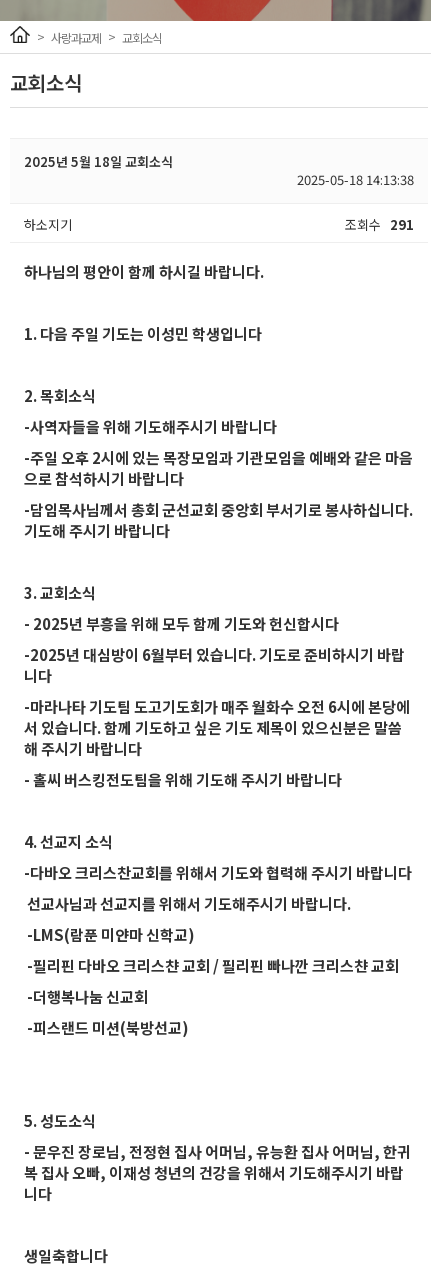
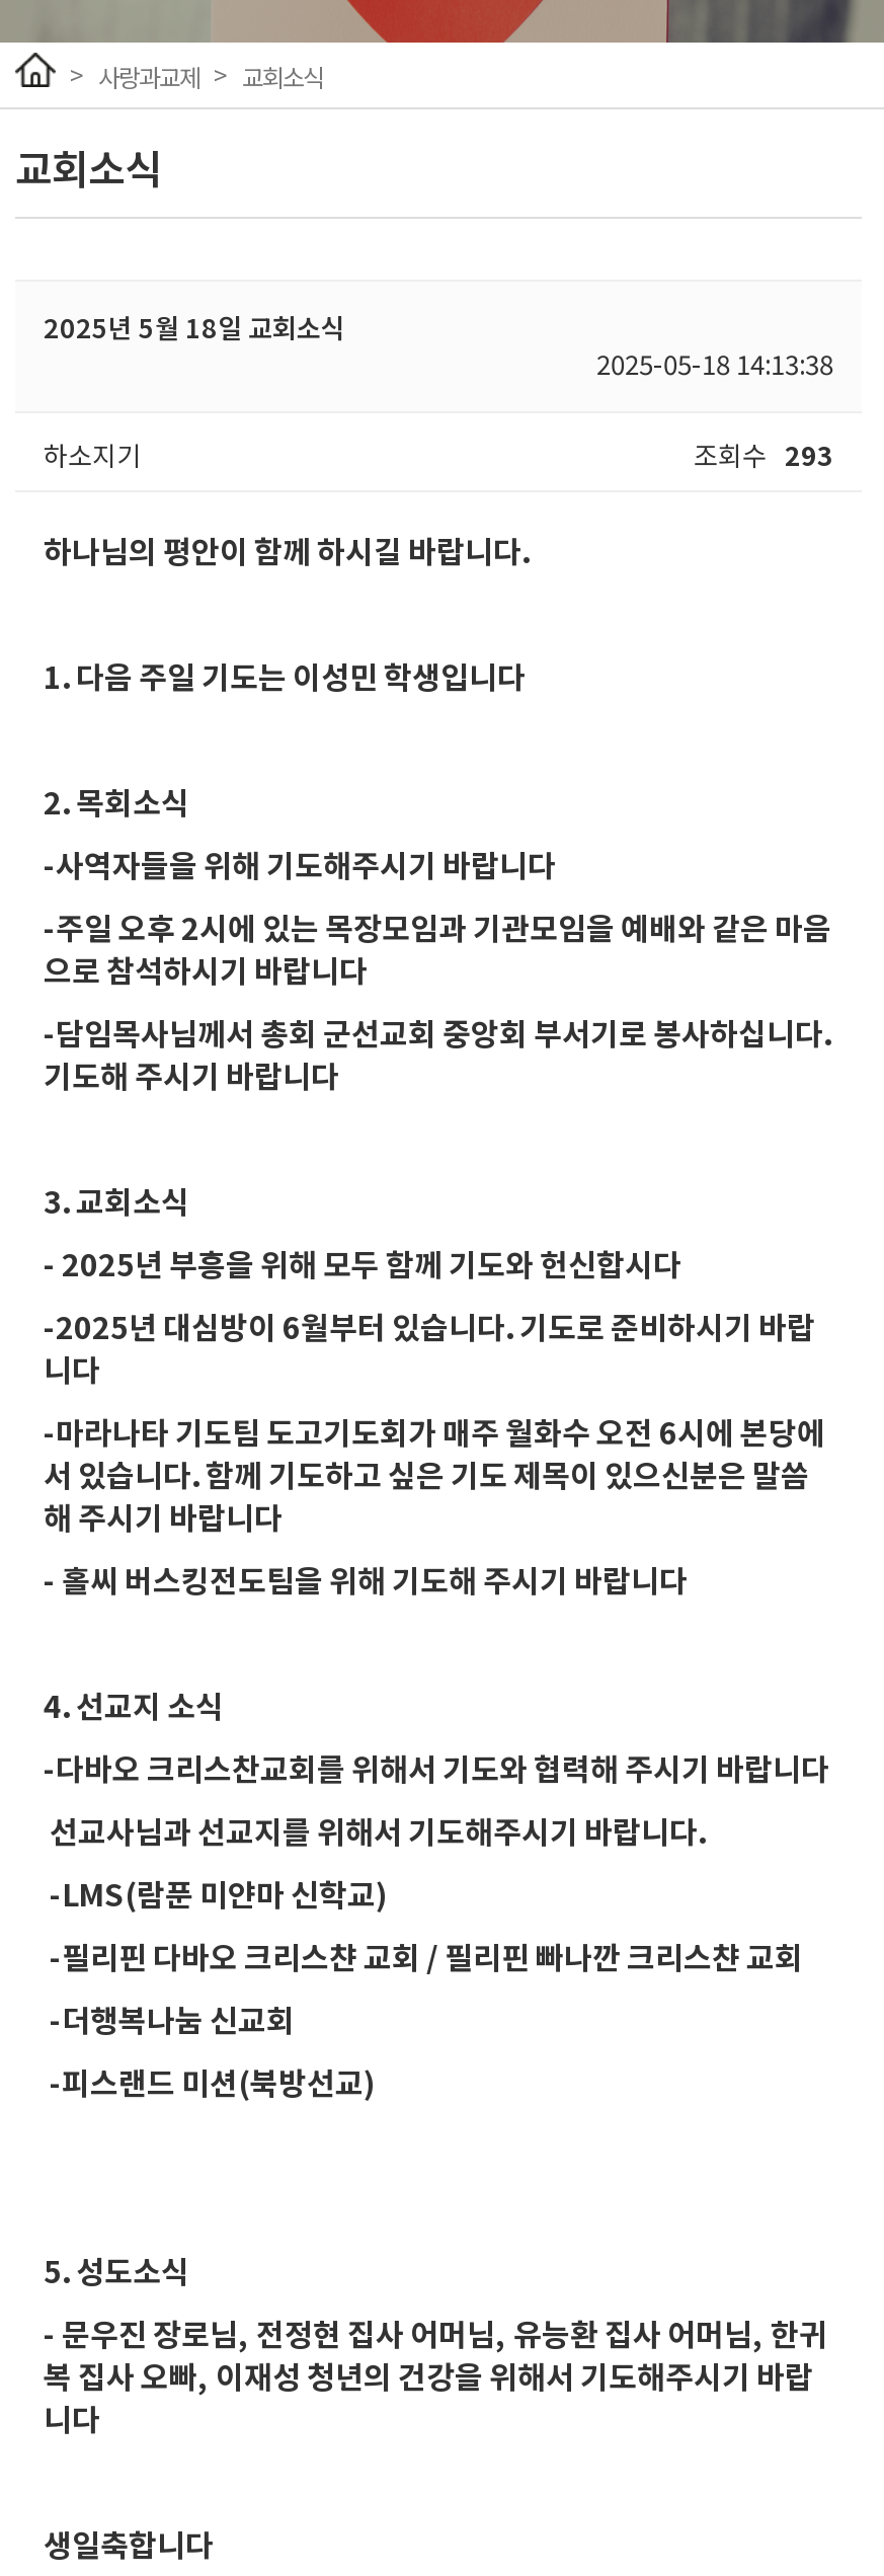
- 조회수 291
+ 조회수 293
